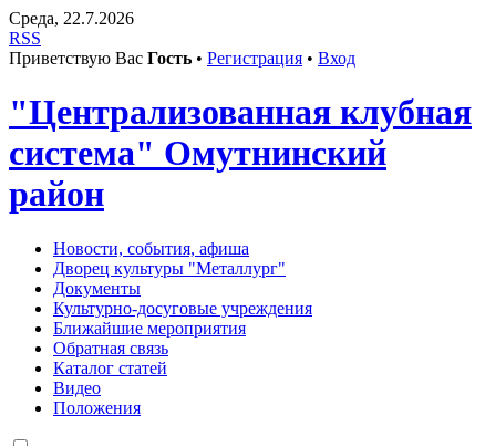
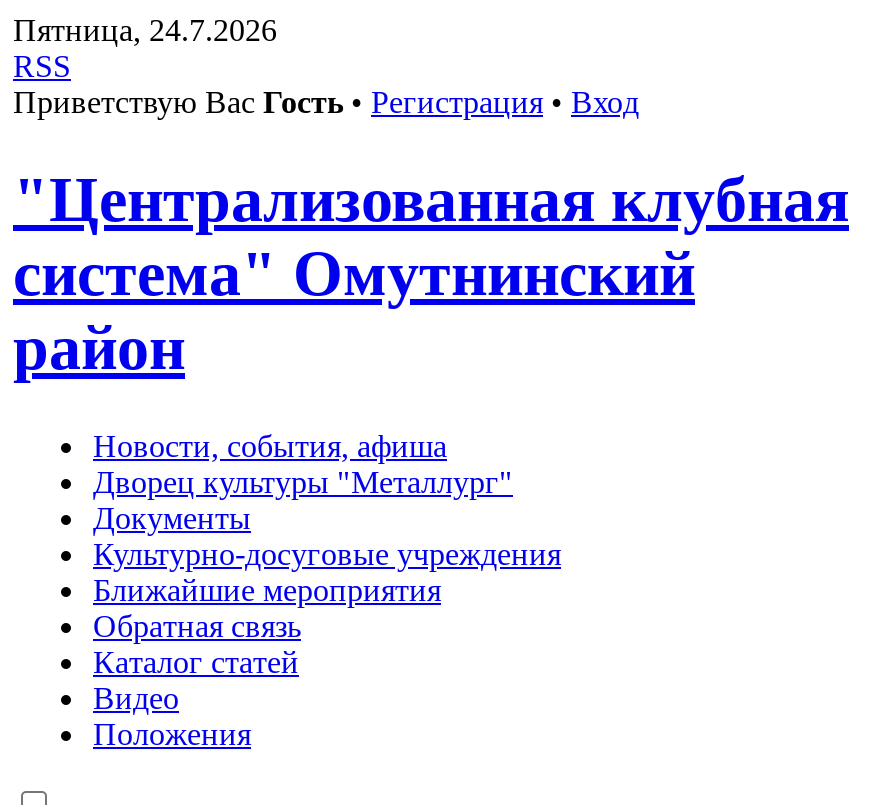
- Среда, 22.7.2026
+ Пятница, 24.7.2026
